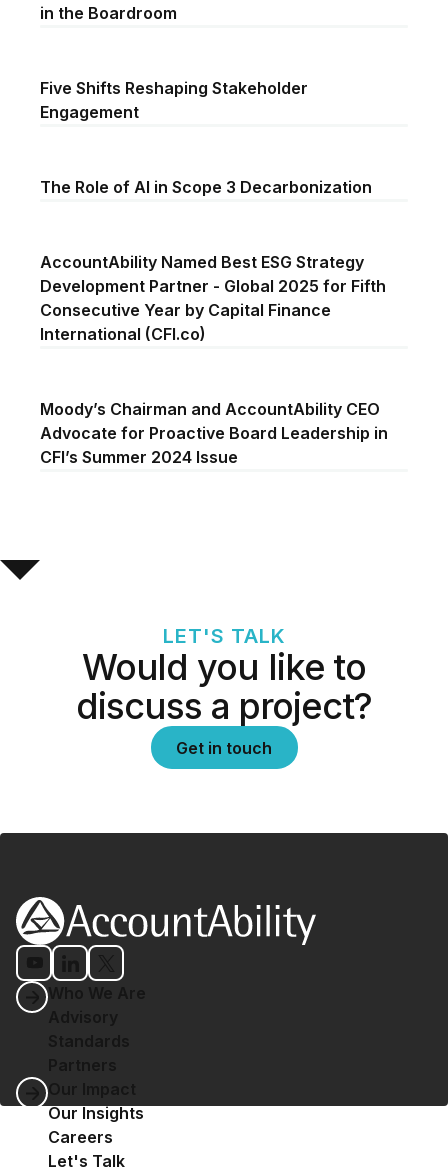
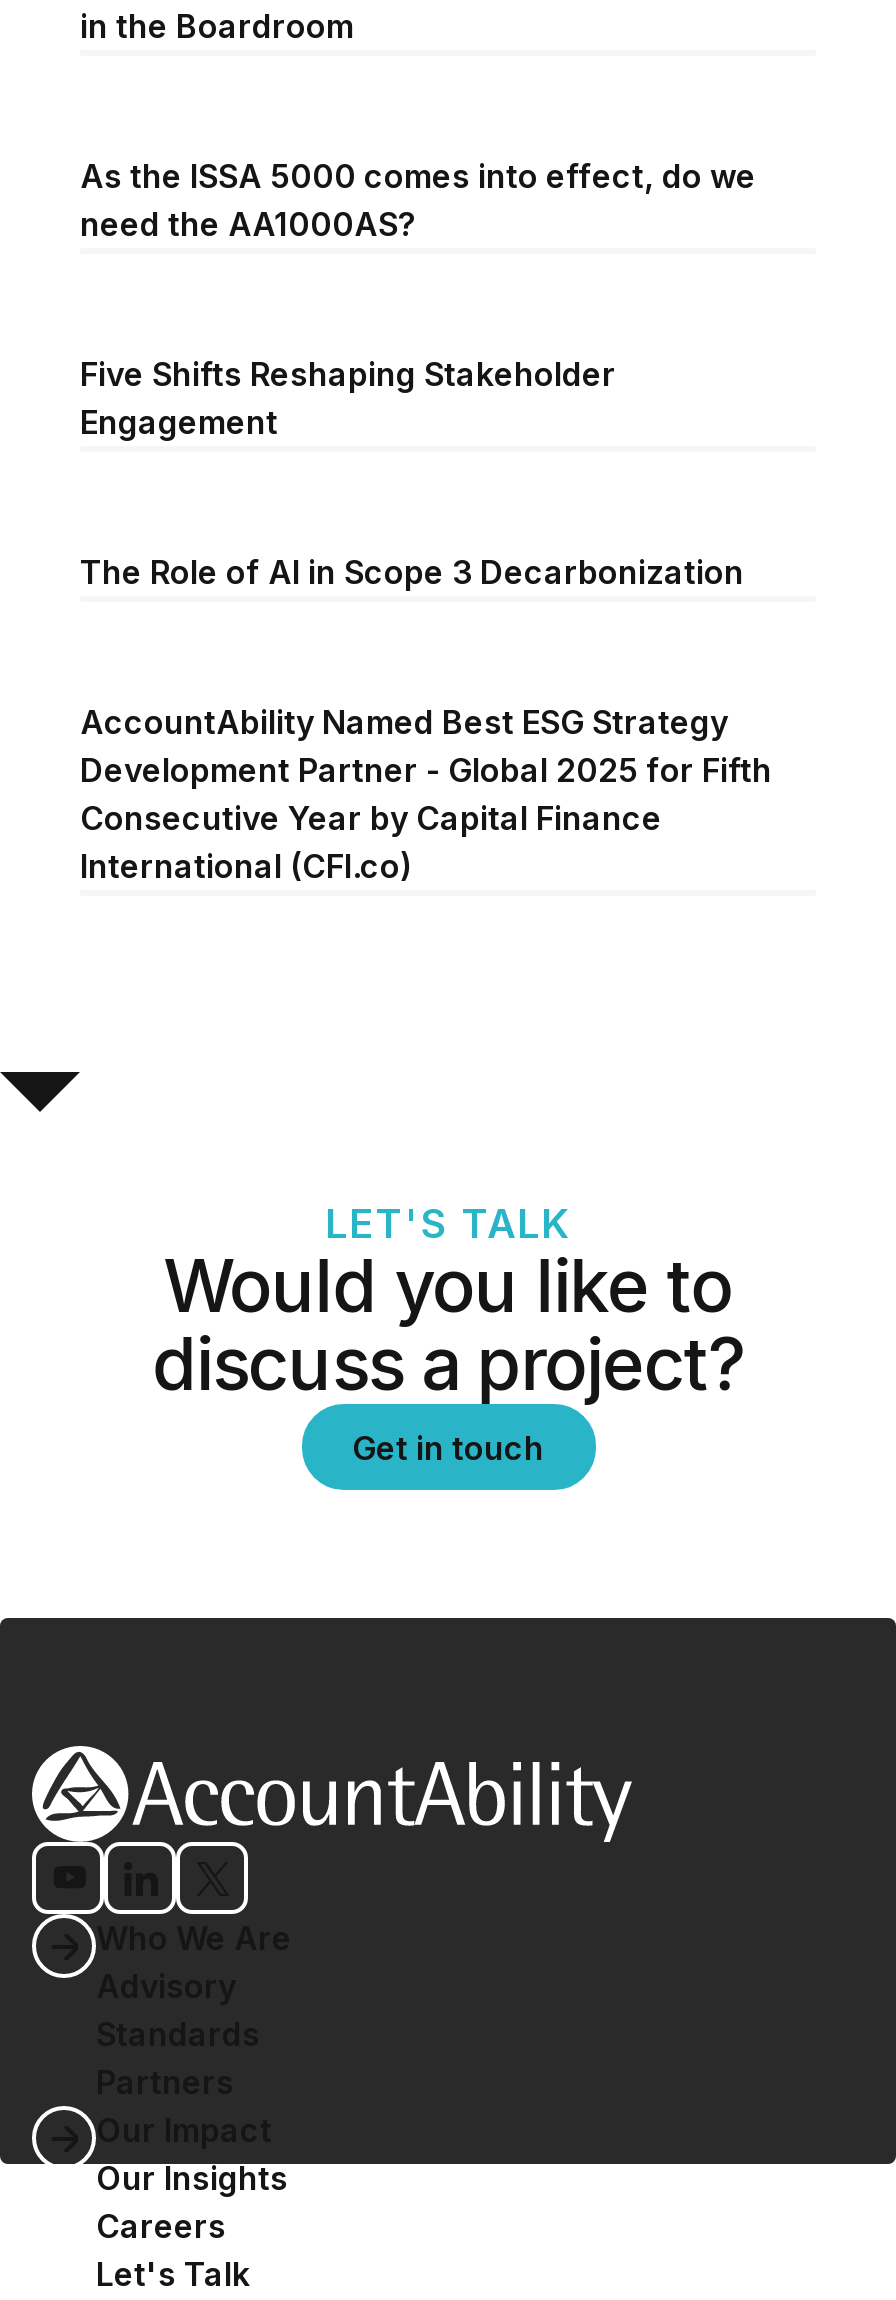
+ As the ISSA 5000 comes into effect, do we
+ need the AA1000AS?

moved down: Five Shifts Reshaping Stakeholder | Engagement | The Role of AI in Scope 3 Decarbonization | AccountAbility Named Best ESG Strategy | Development Partner - Global 2025 for Fifth | Consecutive Year by Capital Finance | International (CFI.co)

- Moody’s Chairman and AccountAbility CEO
- Advocate for Proactive Board Leadership in
- CFI’s Summer 2024 Issue
